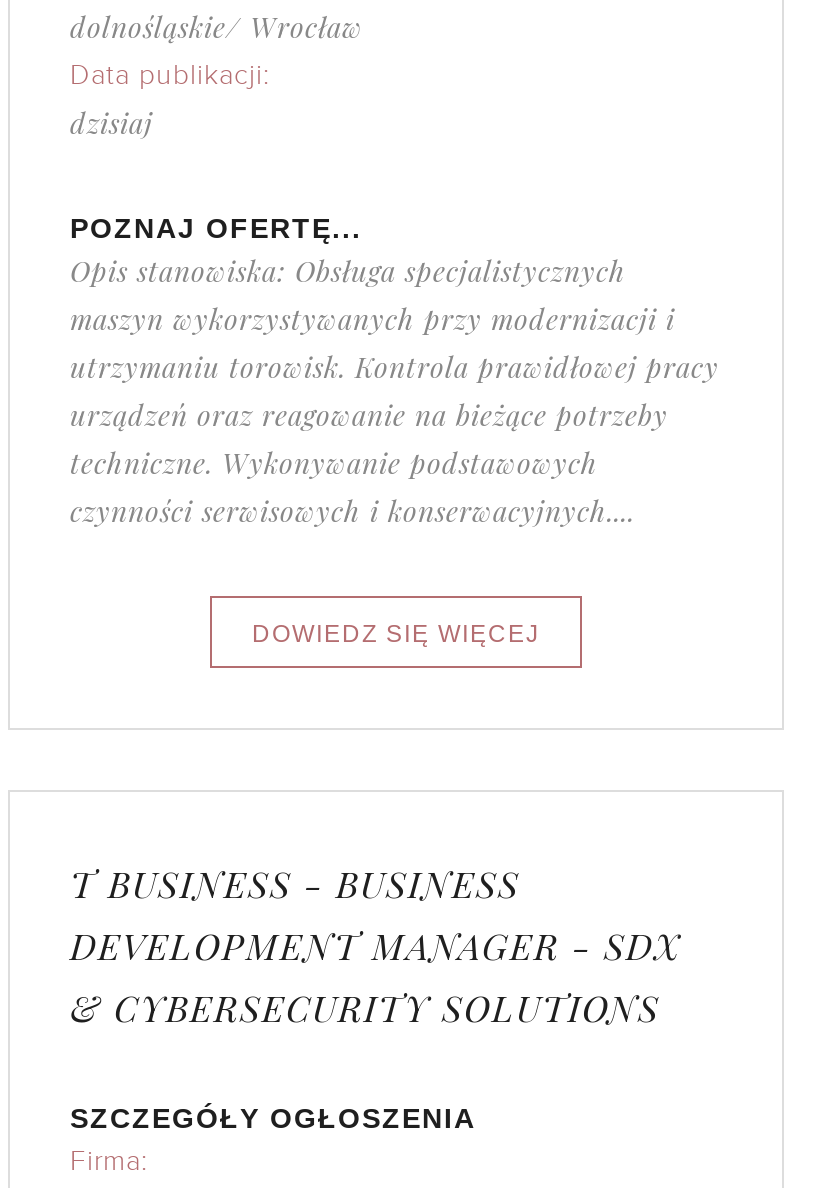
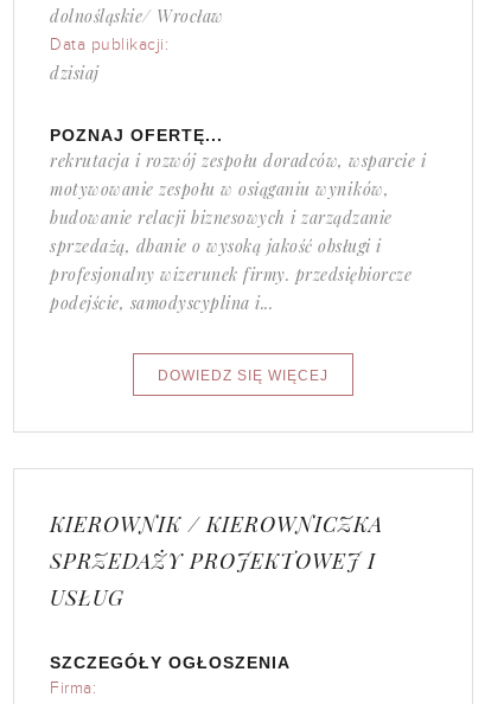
- Opis stanowiska: Obsługa specjalistycznych
- maszyn wykorzystywanych przy modernizacji i
- utrzymaniu torowisk. Kontrola prawidłowej pracy
- urządzeń oraz reagowanie na bieżące potrzeby
- techniczne. Wykonywanie podstawowych
- czynności serwisowych i konserwacyjnych....
+ rekrutacja i rozwój zespołu doradców, wsparcie i
+ motywowanie zespołu w osiąganiu wyników,
+ budowanie relacji biznesowych i zarządzanie
+ sprzedażą, dbanie o wysoką jakość obsługi i
+ profesjonalny wizerunek firmy. przedsiębiorcze
+ podejście, samodyscyplina i...

- T BUSINESS - BUSINESS
- DEVELOPMENT MANAGER - SDX
- & CYBERSECURITY SOLUTIONS
+ KIEROWNIK / KIEROWNICZKA
+ SPRZEDAŻY PROJEKTOWEJ I
+ USŁUG
